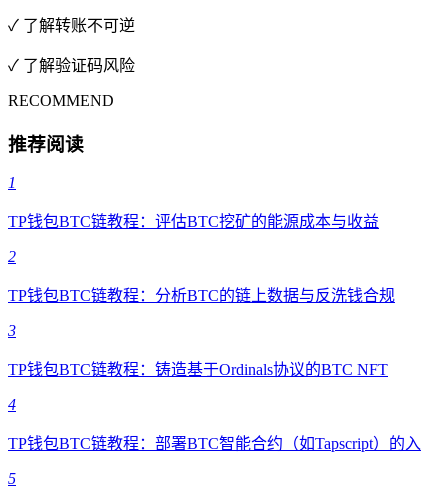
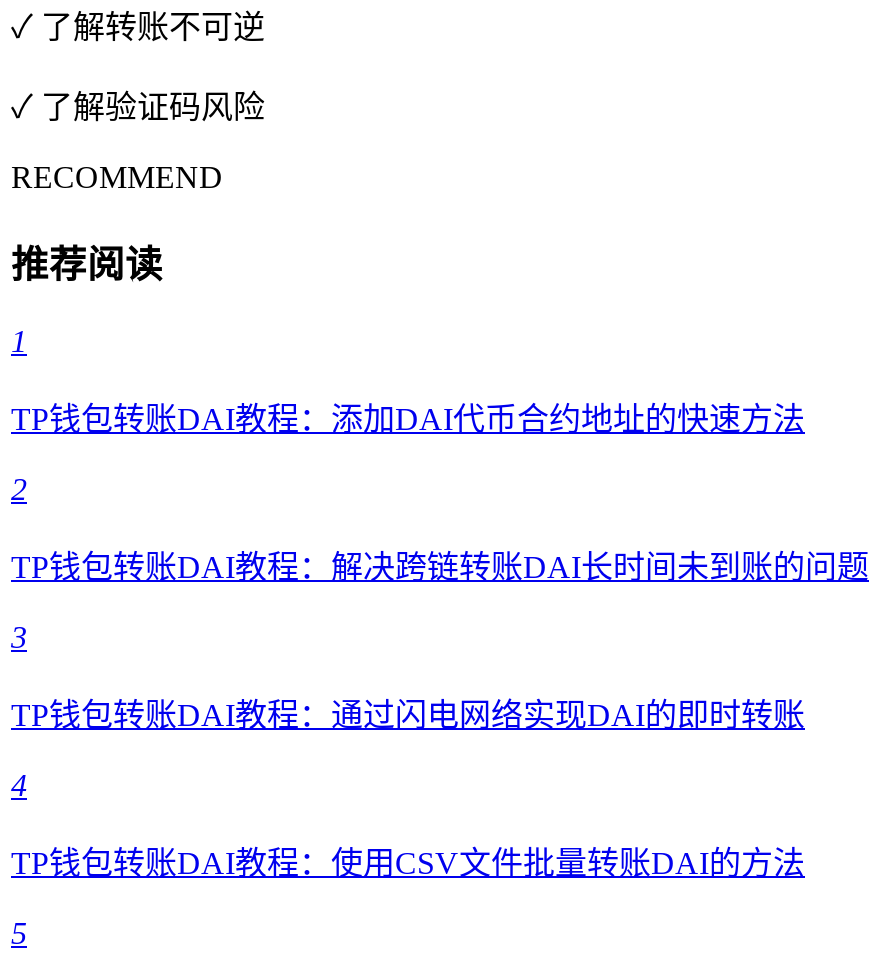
- TP钱包BTC链教程：评估BTC挖矿的能源成本与收益
+ TP钱包转账DAI教程：添加DAI代币合约地址的快速方法

- TP钱包BTC链教程：分析BTC的链上数据与反洗钱合规
+ TP钱包转账DAI教程：解决跨链转账DAI长时间未到账的问题

- TP钱包BTC链教程：铸造基于Ordinals协议的BTC NFT
+ TP钱包转账DAI教程：通过闪电网络实现DAI的即时转账

- TP钱包BTC链教程：部署BTC智能合约（如Tapscript）的入
+ TP钱包转账DAI教程：使用CSV文件批量转账DAI的方法
